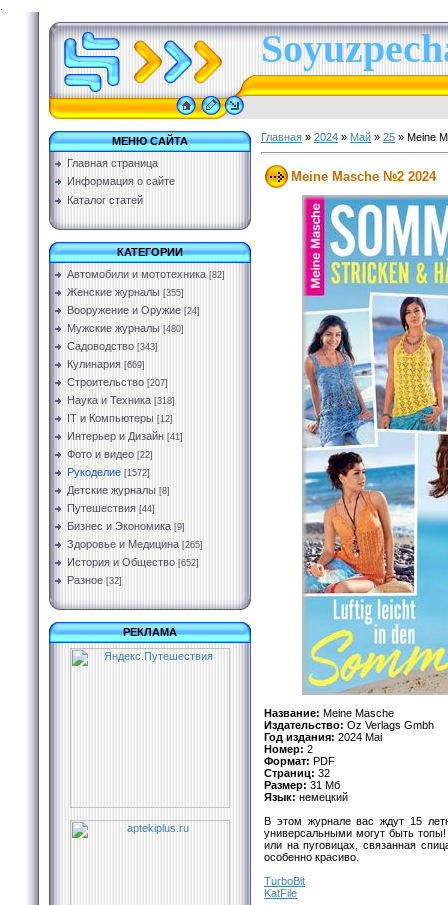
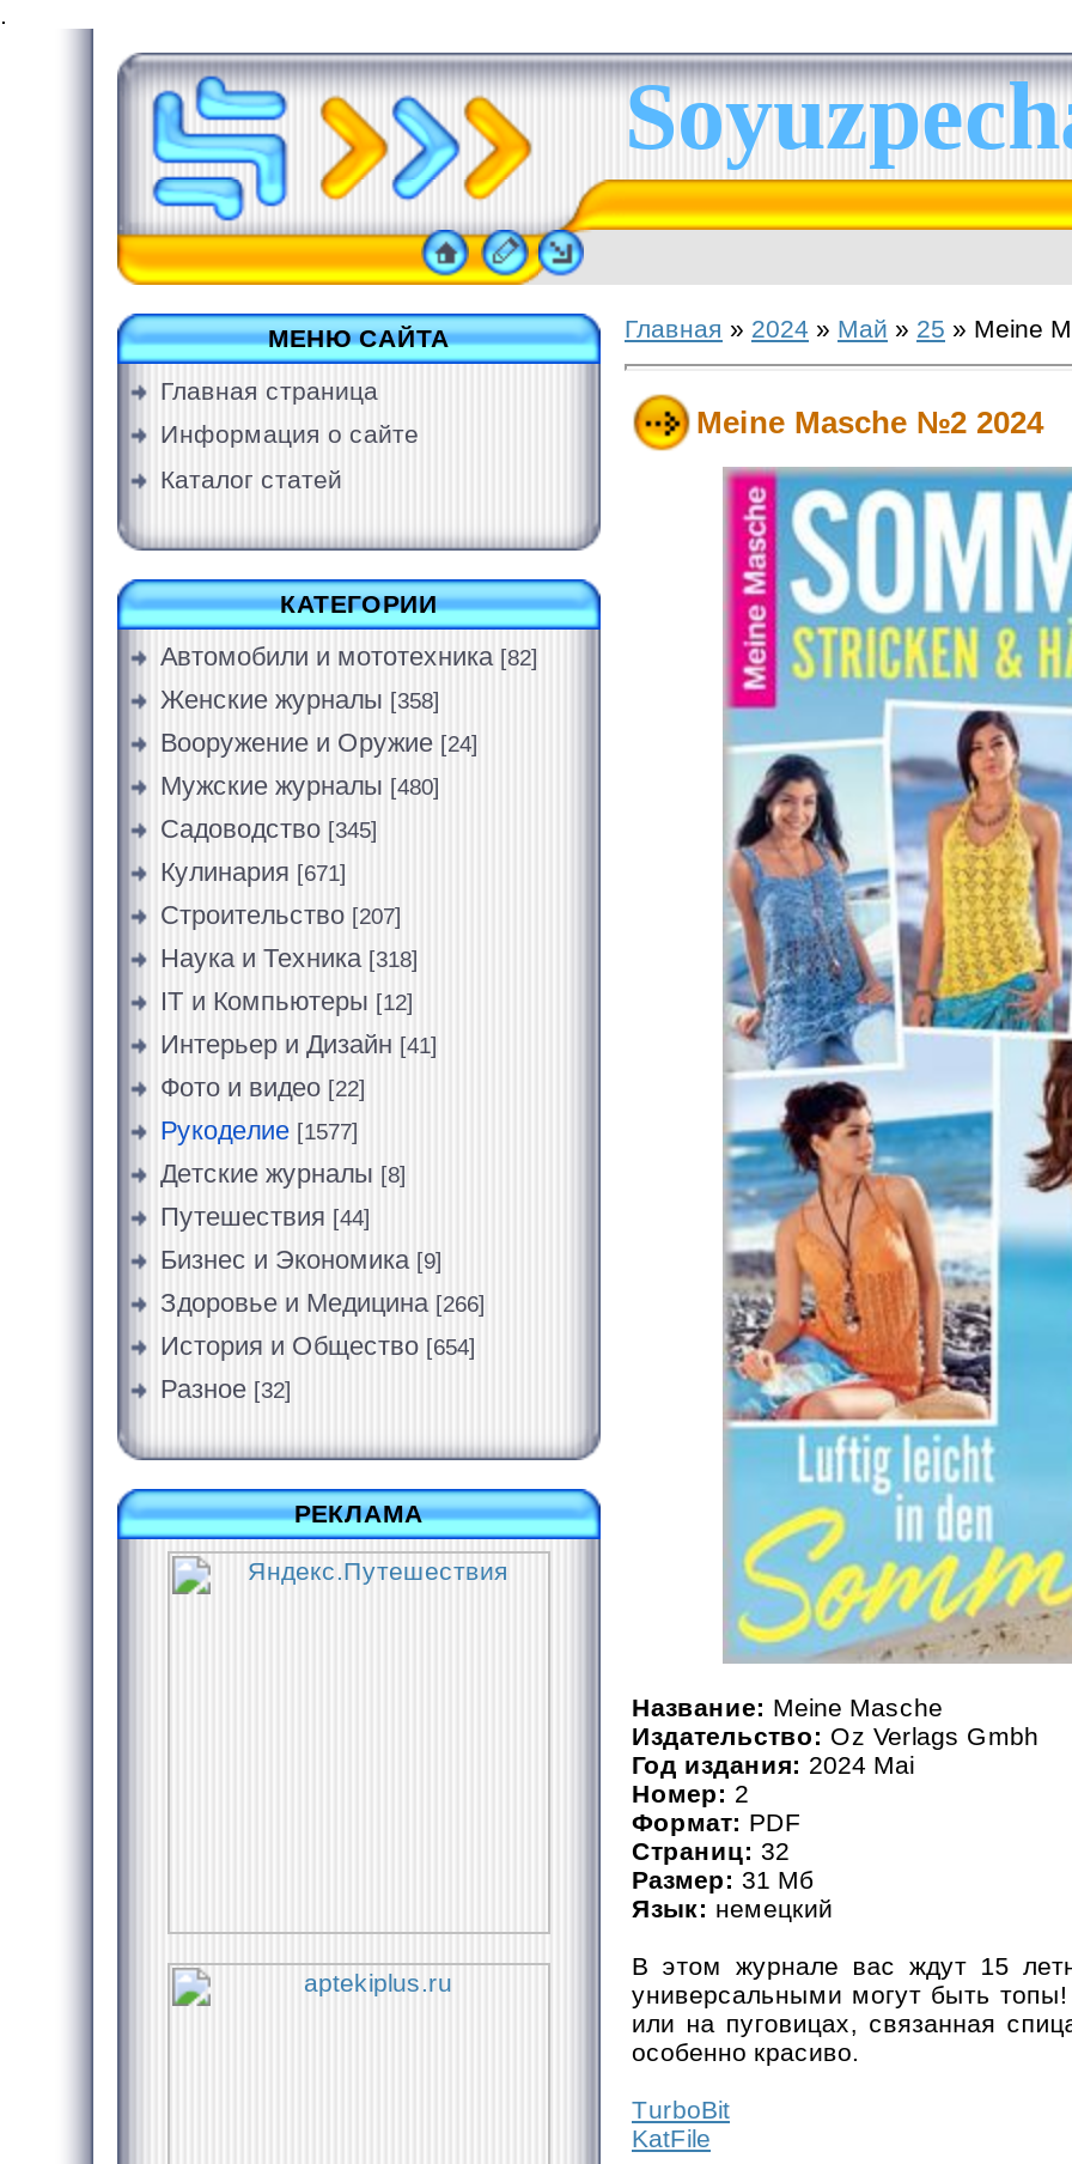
- Женские журналы [355]
+ Женские журналы [358]

- Садоводство [343]
+ Садоводство [345]

- Кулинария [669]
+ Кулинария [671]

- Рукоделие [1572]
+ Рукоделие [1577]

- Здоровье и Медицина [265]
+ Здоровье и Медицина [266]

- История и Общество [652]
+ История и Общество [654]
